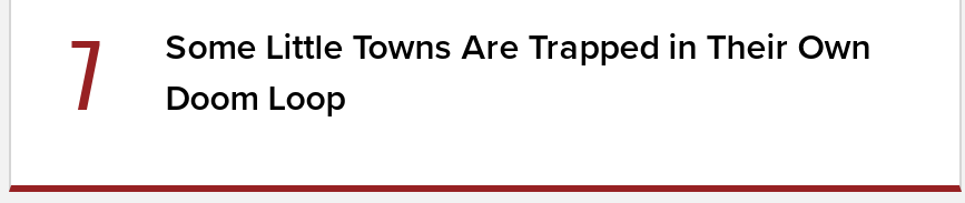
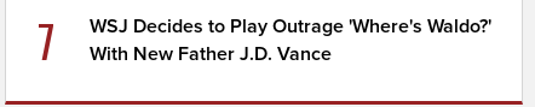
- Some Little Towns Are Trapped in Their Own
- Doom Loop
+ WSJ Decides to Play Outrage 'Where's Waldo?'
+ With New Father J.D. Vance
